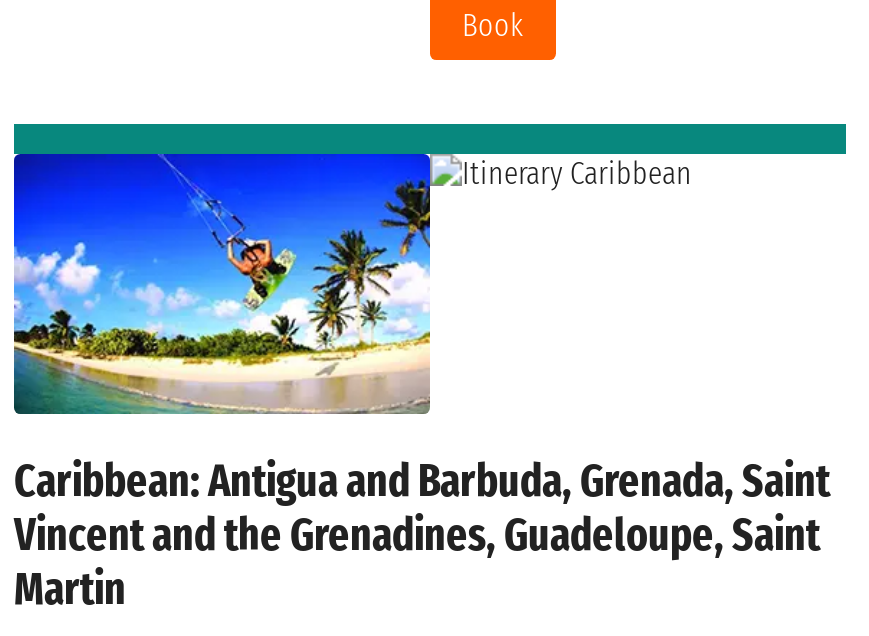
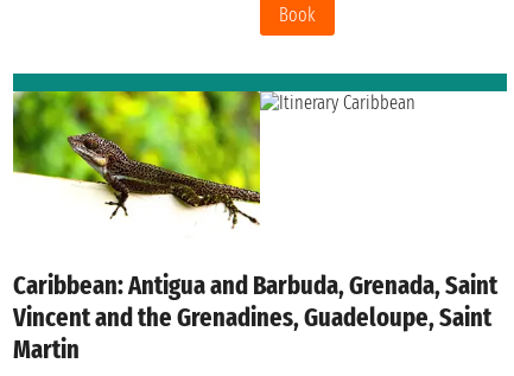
- [image]
+ [image]
